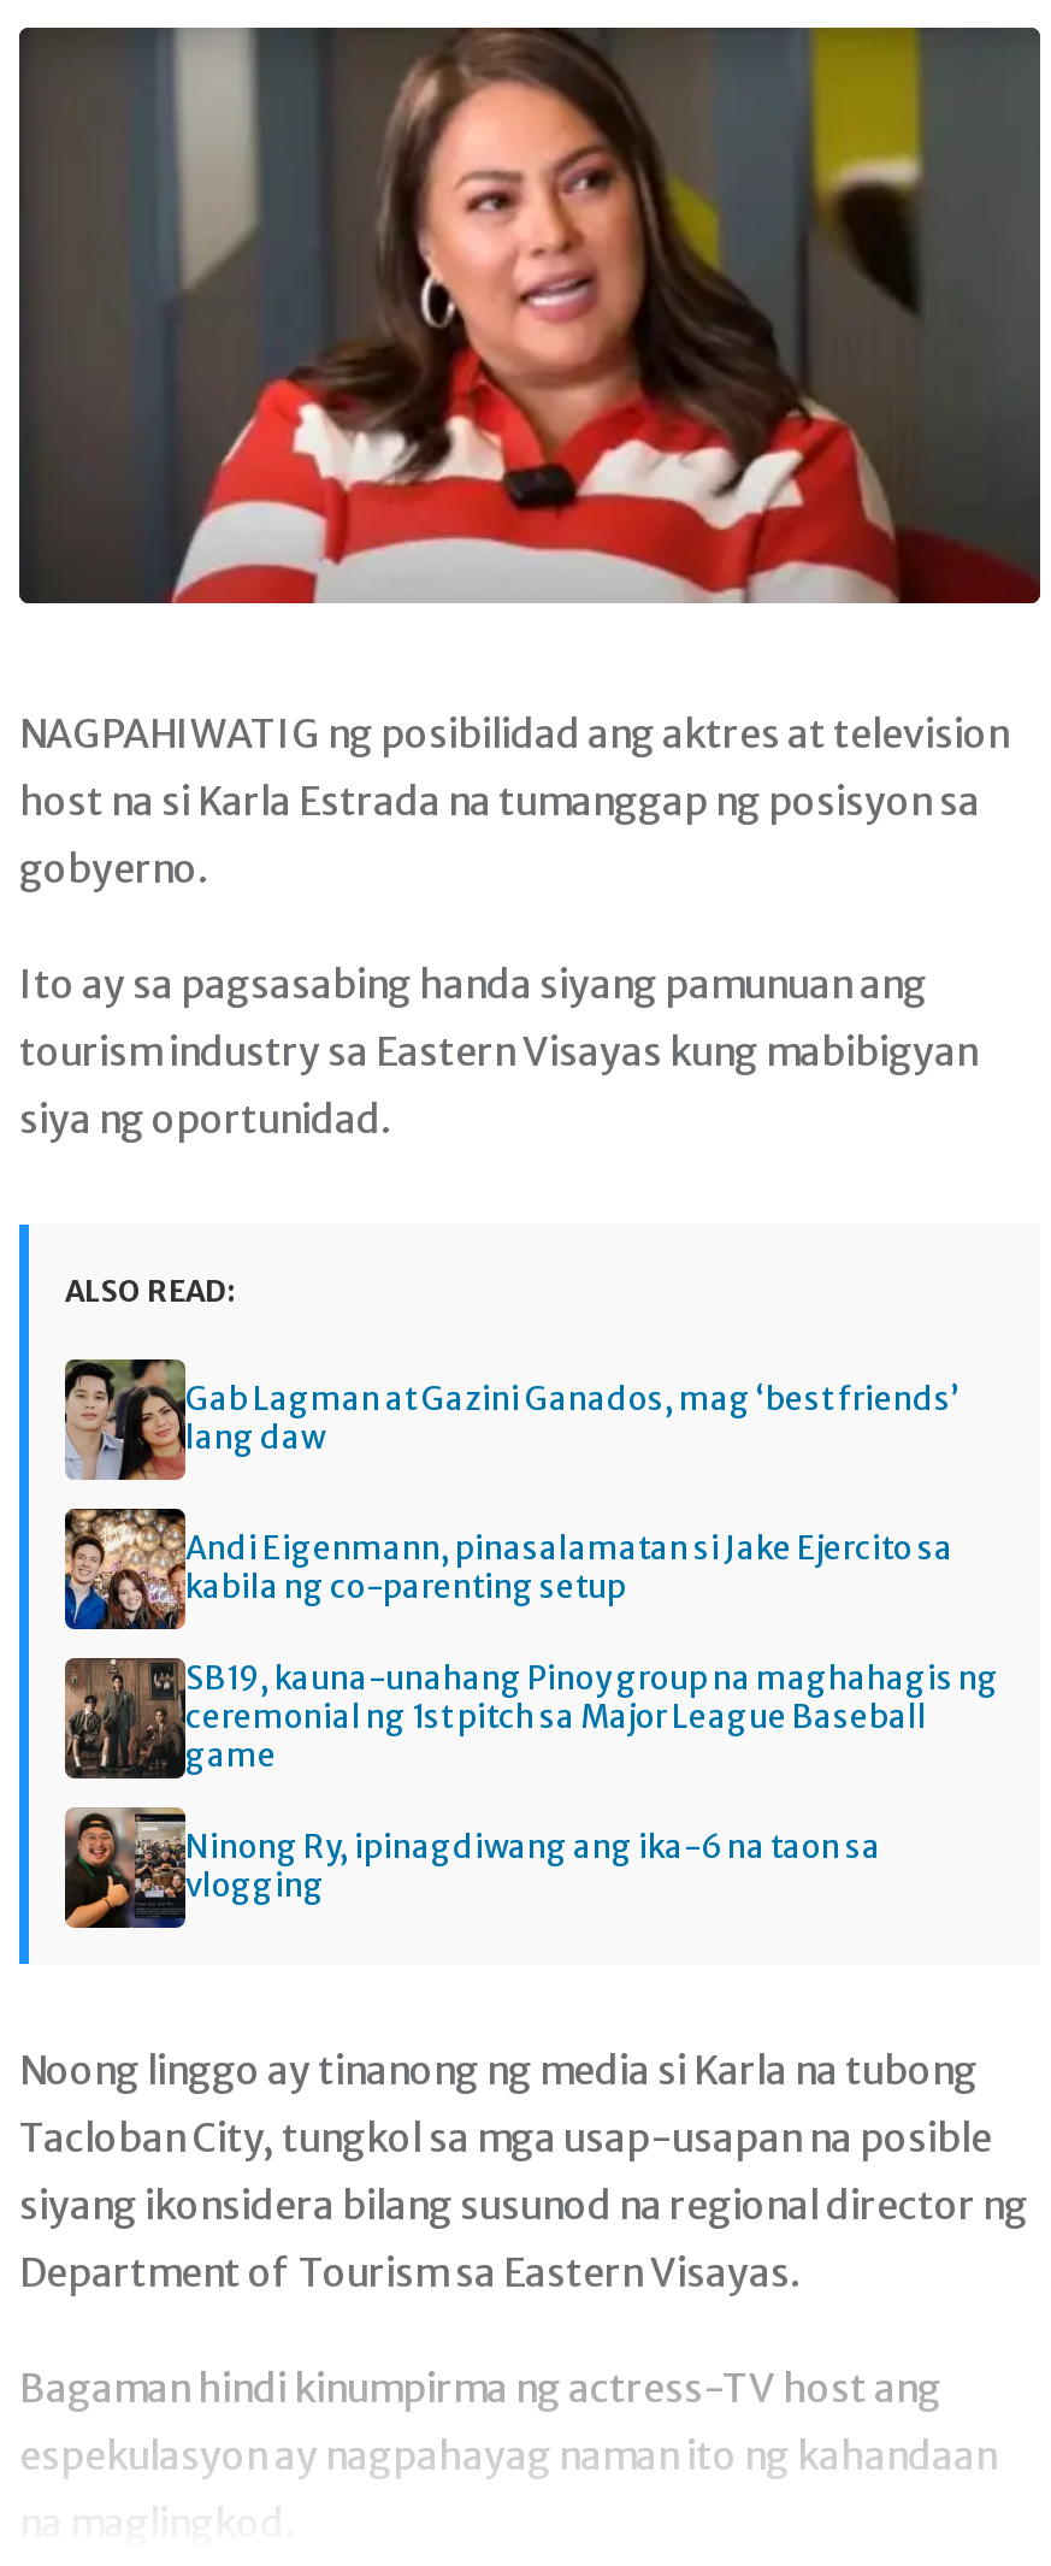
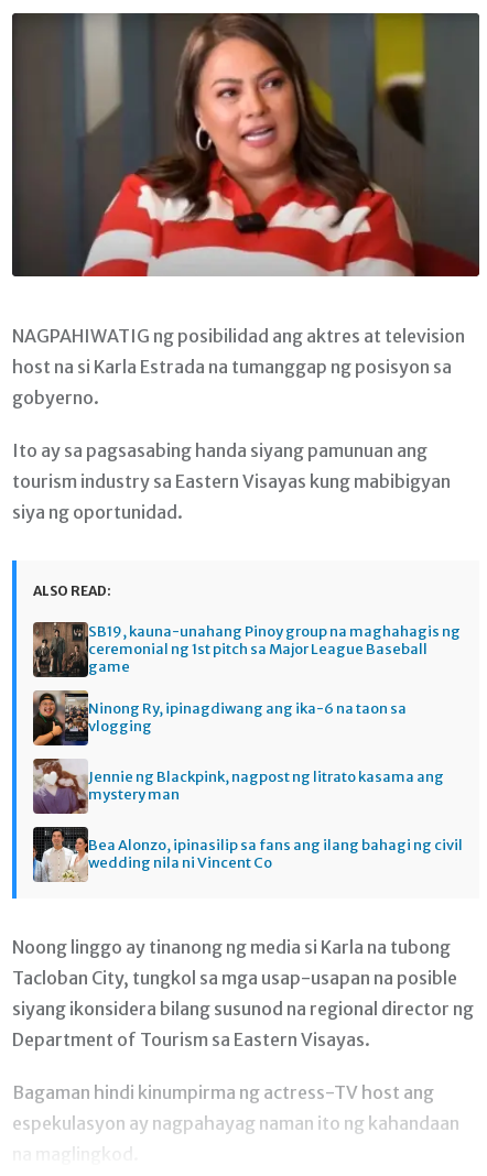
- [image]
- Gab Lagman at Gazini Ganados, mag ‘best friends’
- lang daw
- Andi Eigenmann, pinasalamatan si Jake Ejercito sa
- kabila ng co-parenting setup

- [image]

moved up: [image] | SB19, kauna-unahang Pinoy group na maghahagis ng | ceremonial ng 1st pitch sa Major League Baseball | game | Ninong Ry, ipinagdiwang ang ika-6 na taon sa | vlogging

+ [image]

+ [image]
+ Jennie ng Blackpink, nagpost ng litrato kasama ang
+ mystery man
+ Bea Alonzo, ipinasilip sa fans ang ilang bahagi ng civil
+ wedding nila ni Vincent Co
